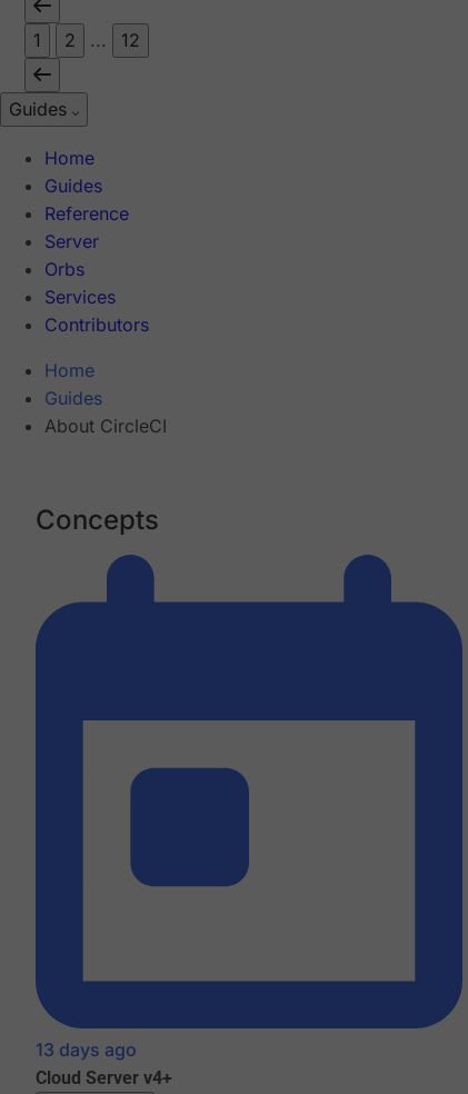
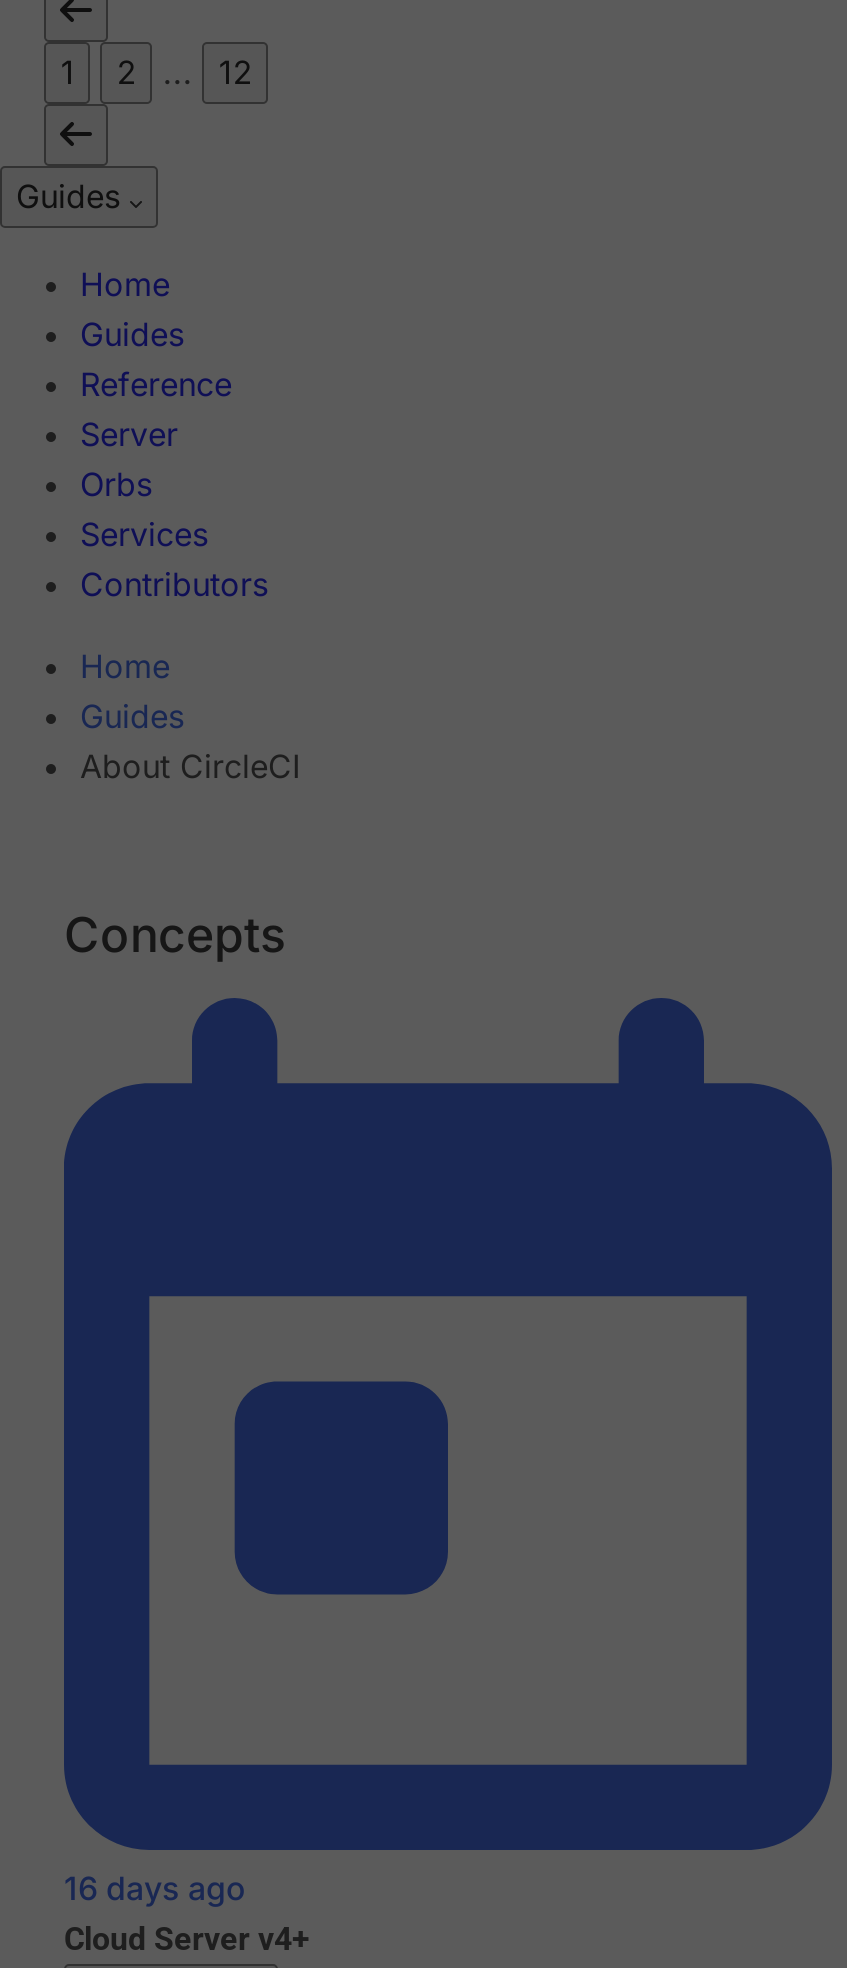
- 13 days ago
+ 16 days ago
